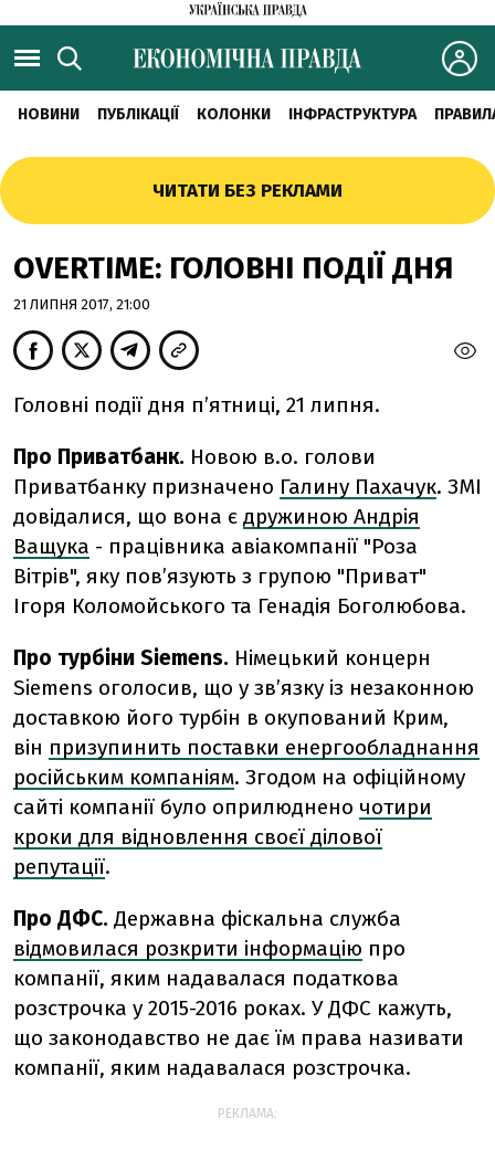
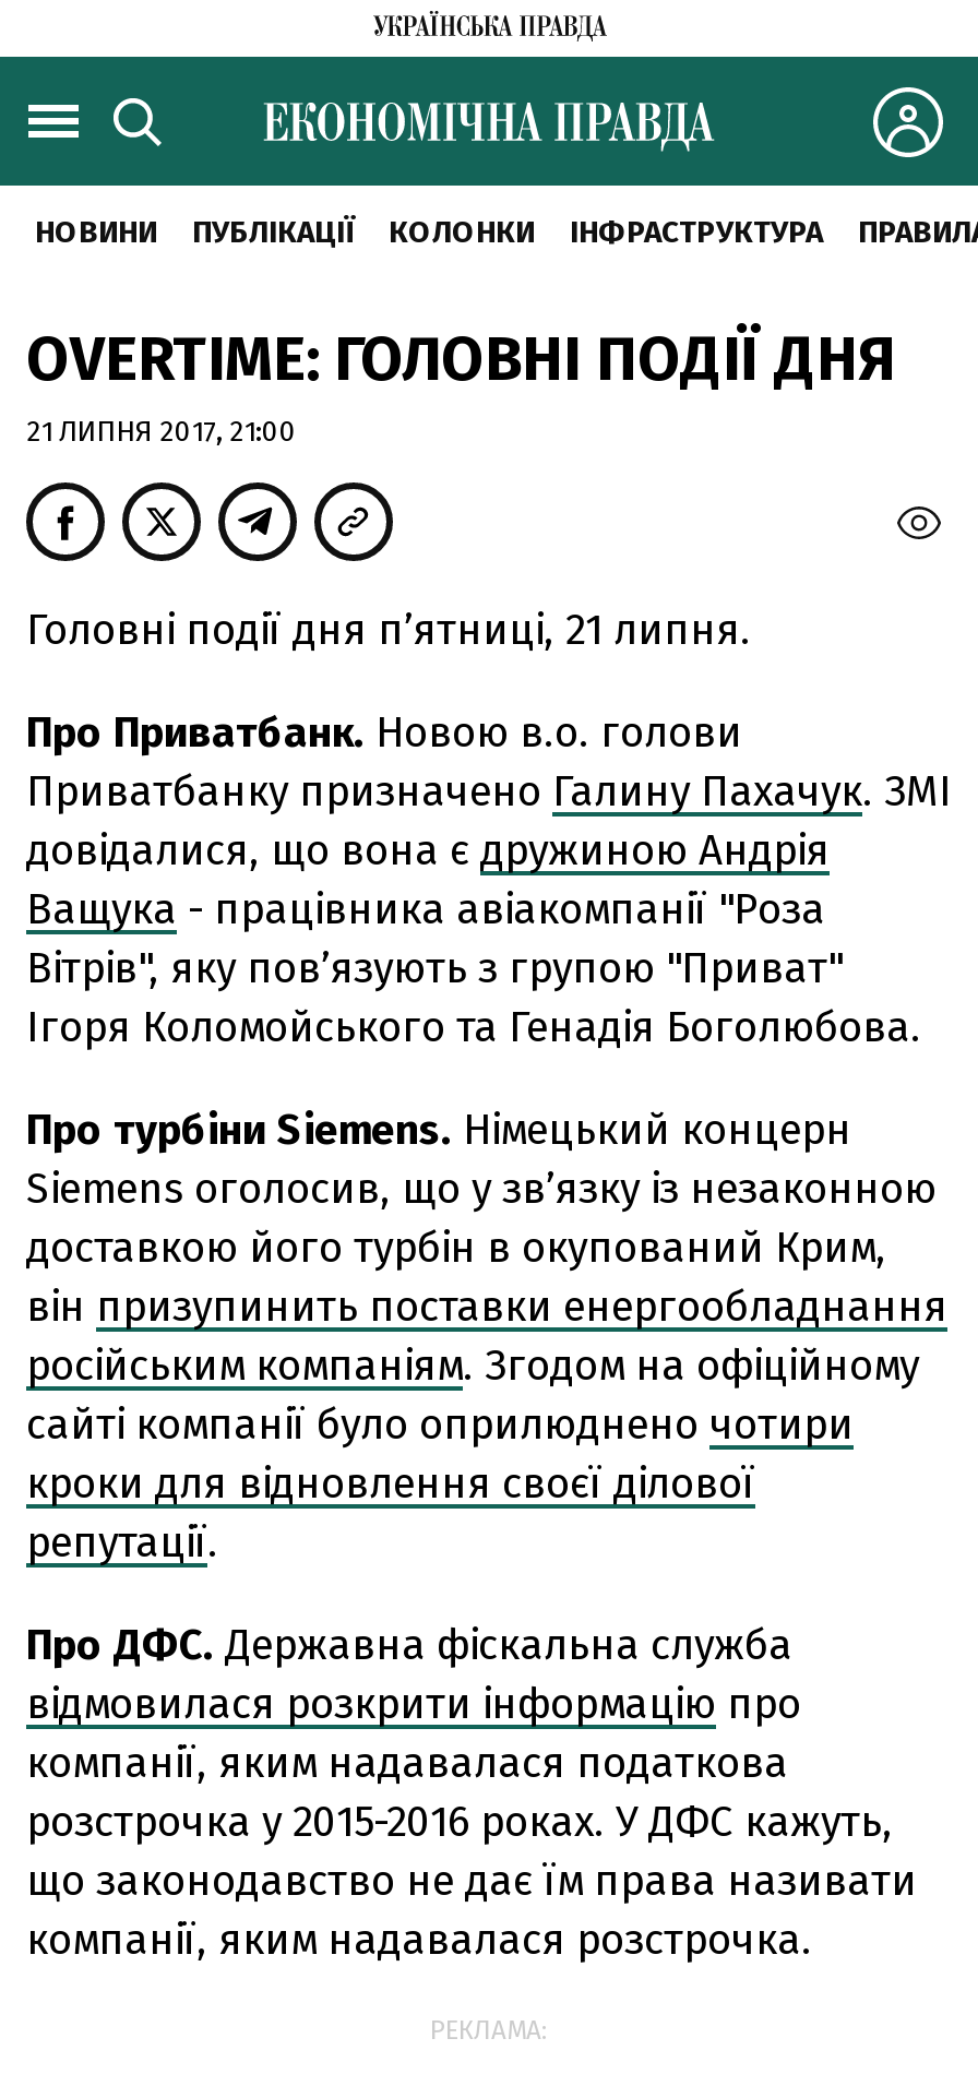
- ЧИТАТИ БЕЗ РЕКЛАМИ
